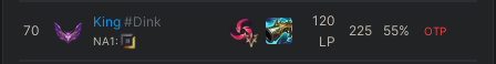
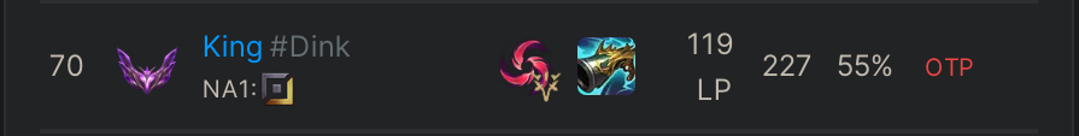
- 120
+ 119

- 225 55% OTP
+ 227 55% OTP
